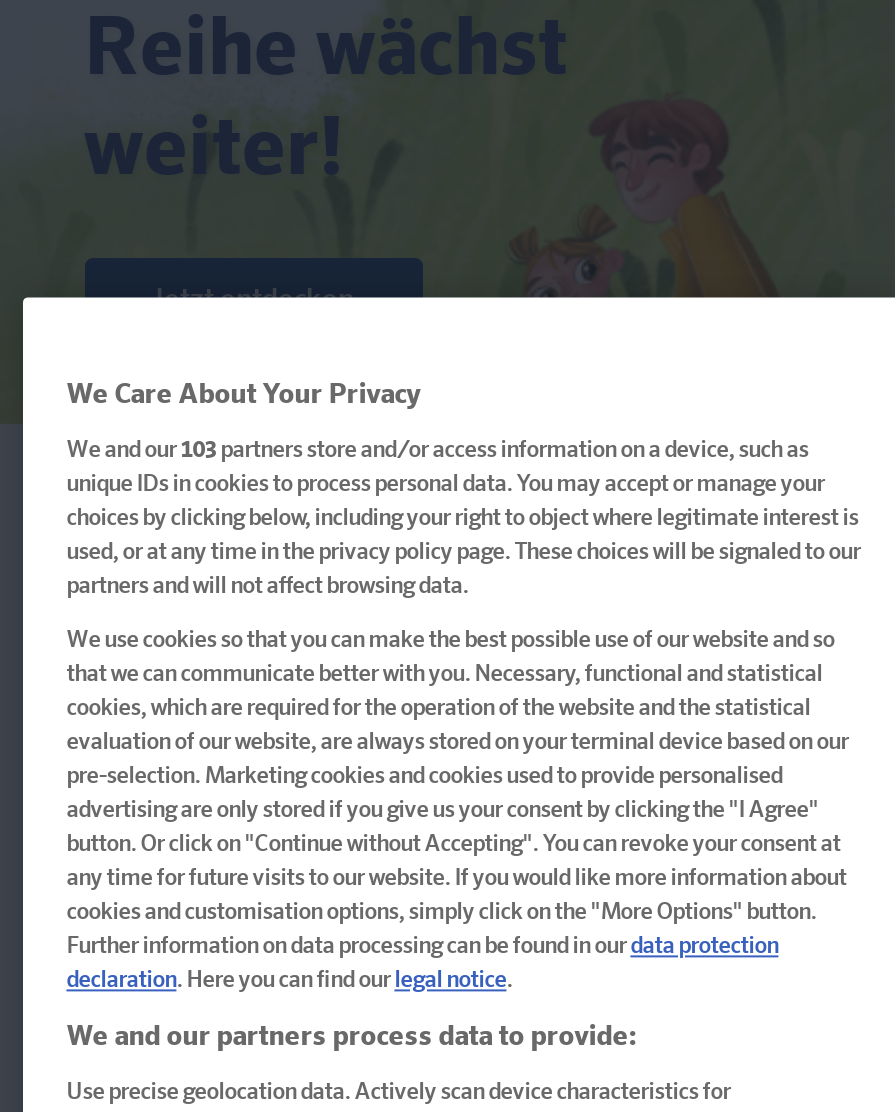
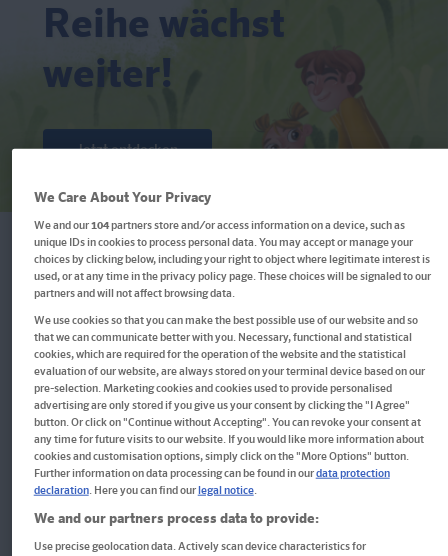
- We and our 103 partners store and/or access information on a device, such as
+ We and our 104 partners store and/or access information on a device, such as
